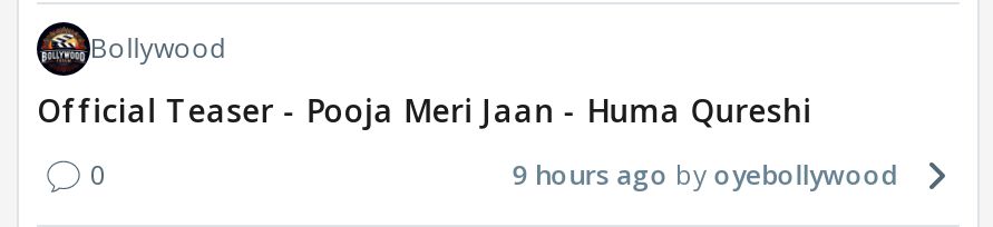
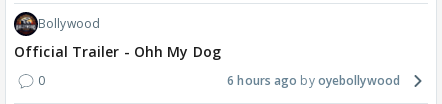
- Official Teaser - Pooja Meri Jaan - Huma Qureshi
+ Official Trailer - Ohh My Dog

- 9 hours ago oyebollywood
+ 6 hours ago oyebollywood
